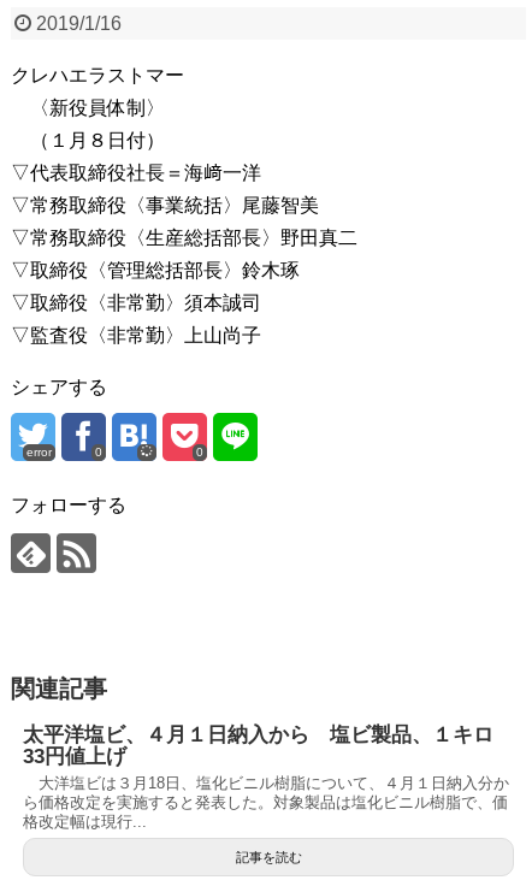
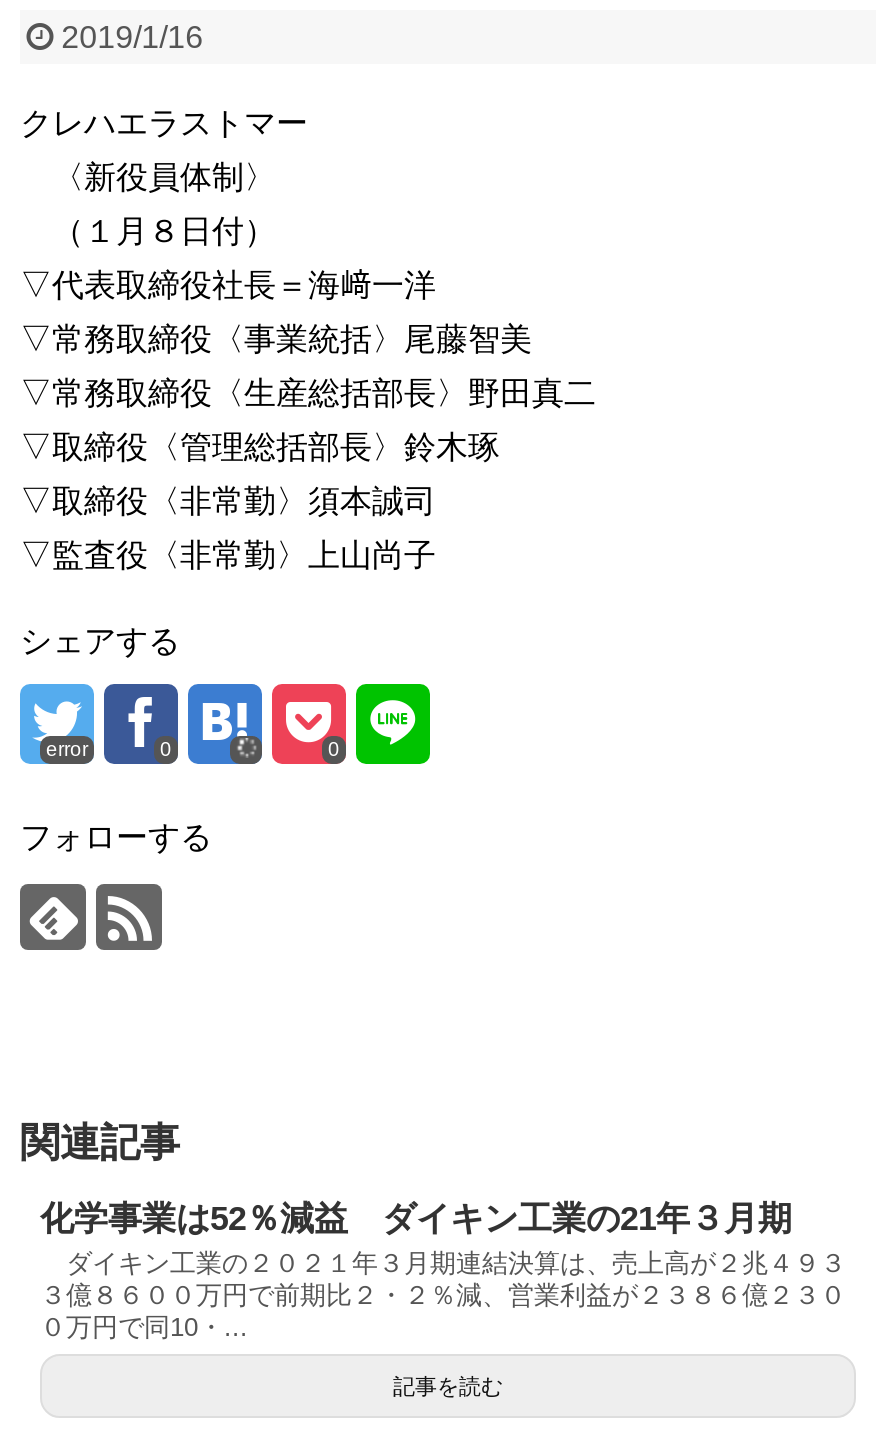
- 太平洋塩ビ、４月１日納入から 塩ビ製品、１キロ
- 33円値上げ
- 大洋塩ビは３月18日、塩化ビニル樹脂について、４月１日納入分か
- ら価格改定を実施すると発表した。対象製品は塩化ビニル樹脂で、価
- 格改定幅は現行...
+ 化学事業は52％減益 ダイキン工業の21年３月期
+ ダイキン工業の２０２１年３月期連結決算は、売上高が２兆４９３
+ ３億８６００万円で前期比２・２％減、営業利益が２３８６億２３０
+ ０万円で同10・...
